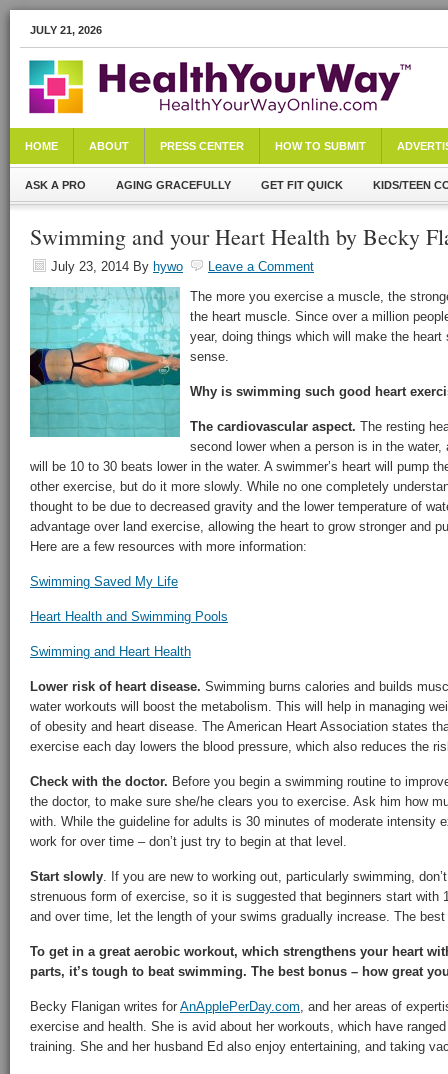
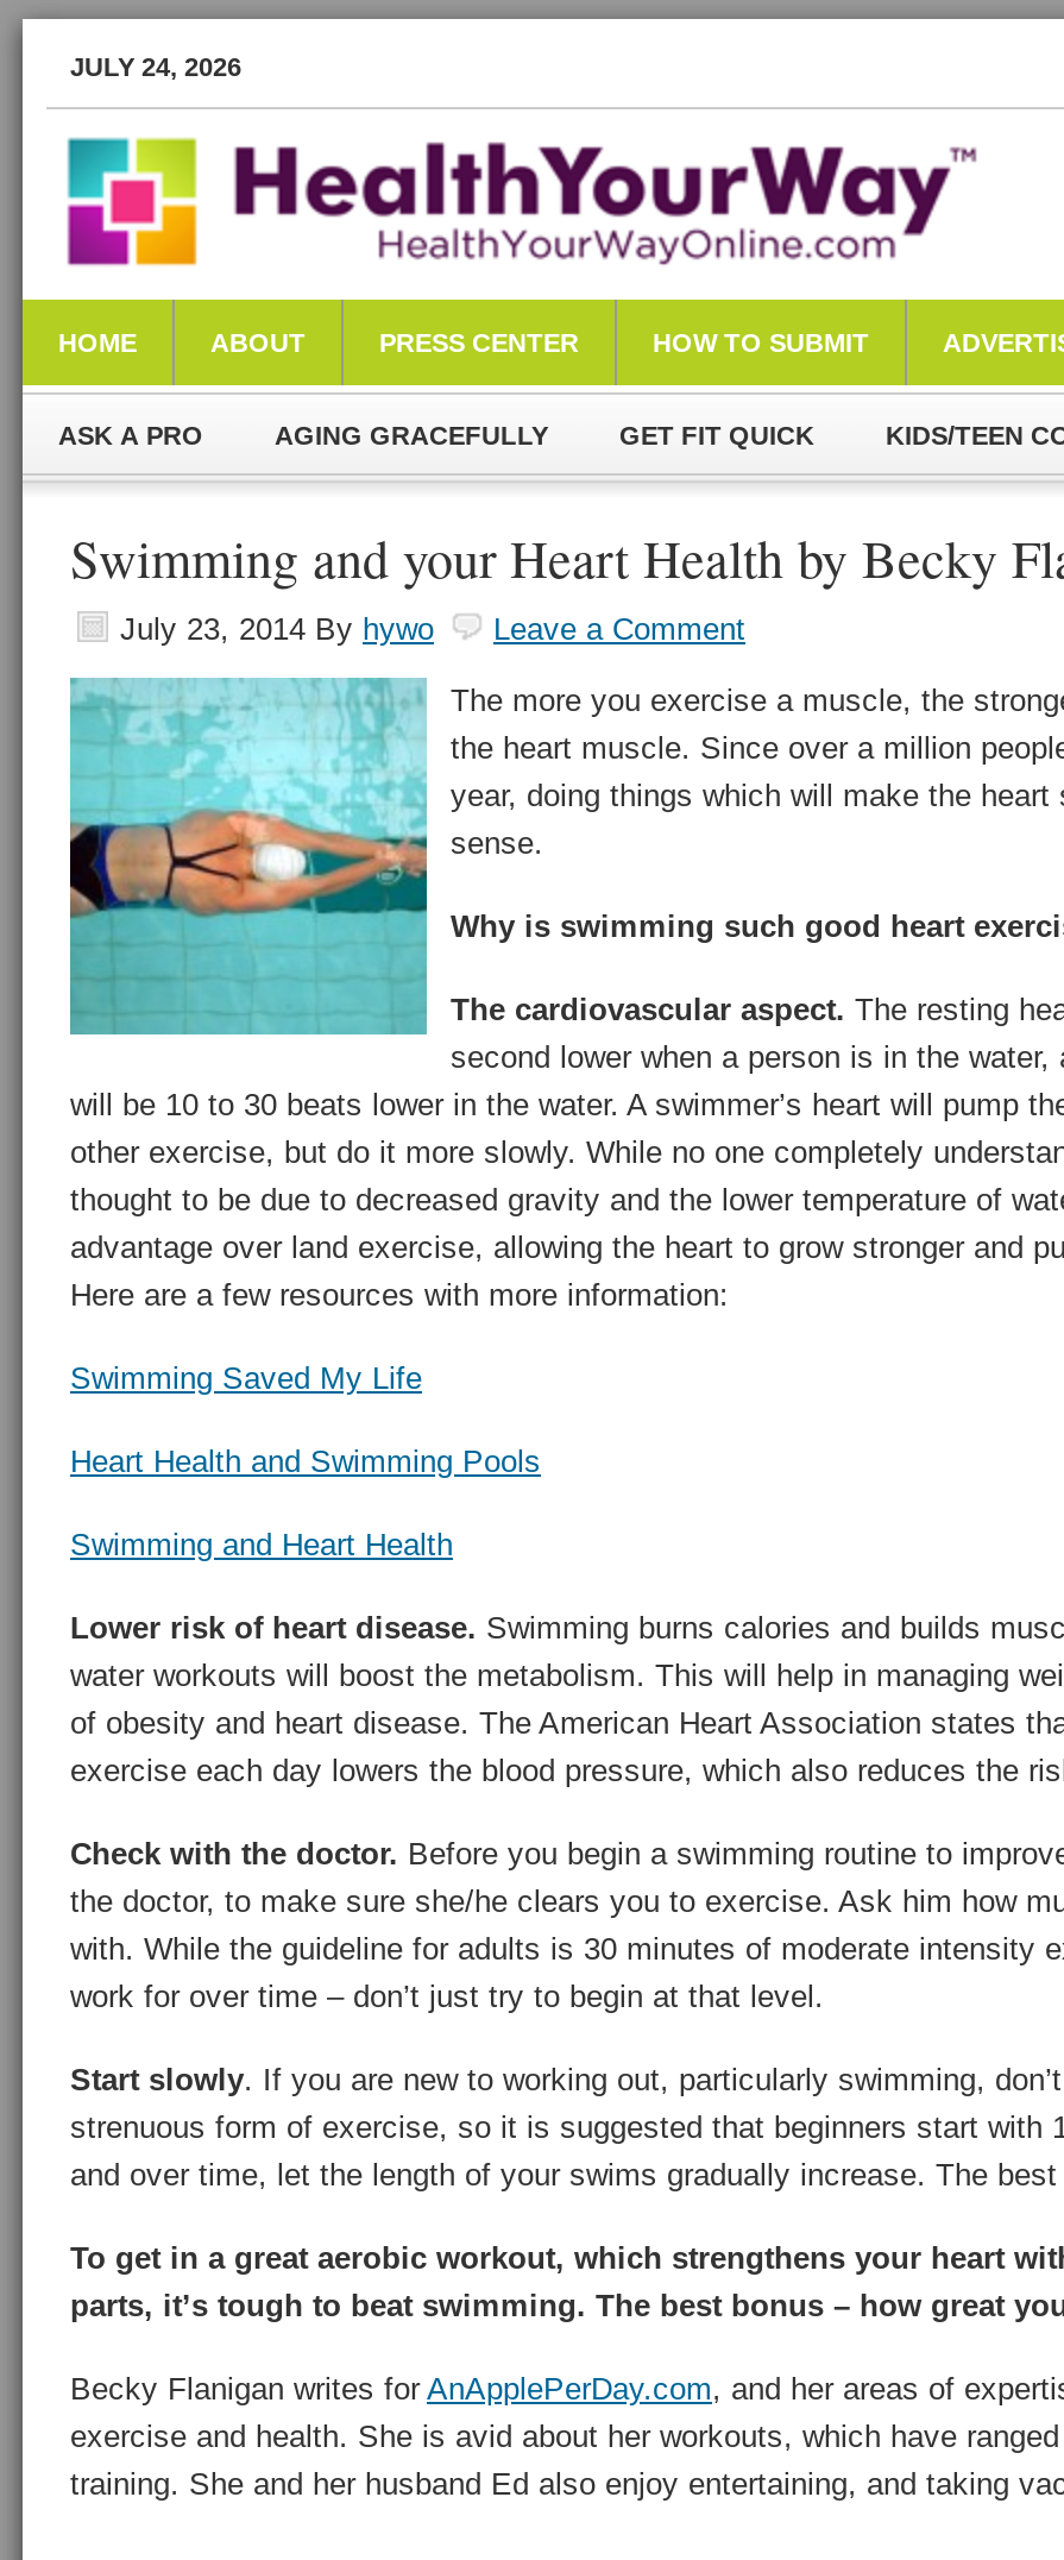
- JULY 21, 2026
+ JULY 24, 2026
